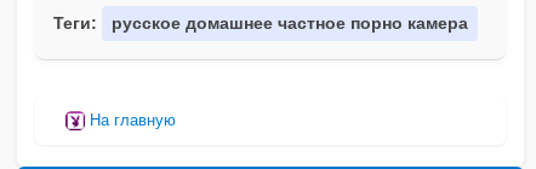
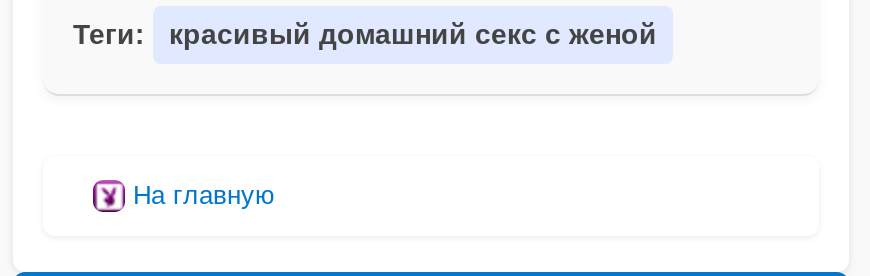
- русское домашнее частное порно камера
+ красивый домашний секс с женой
